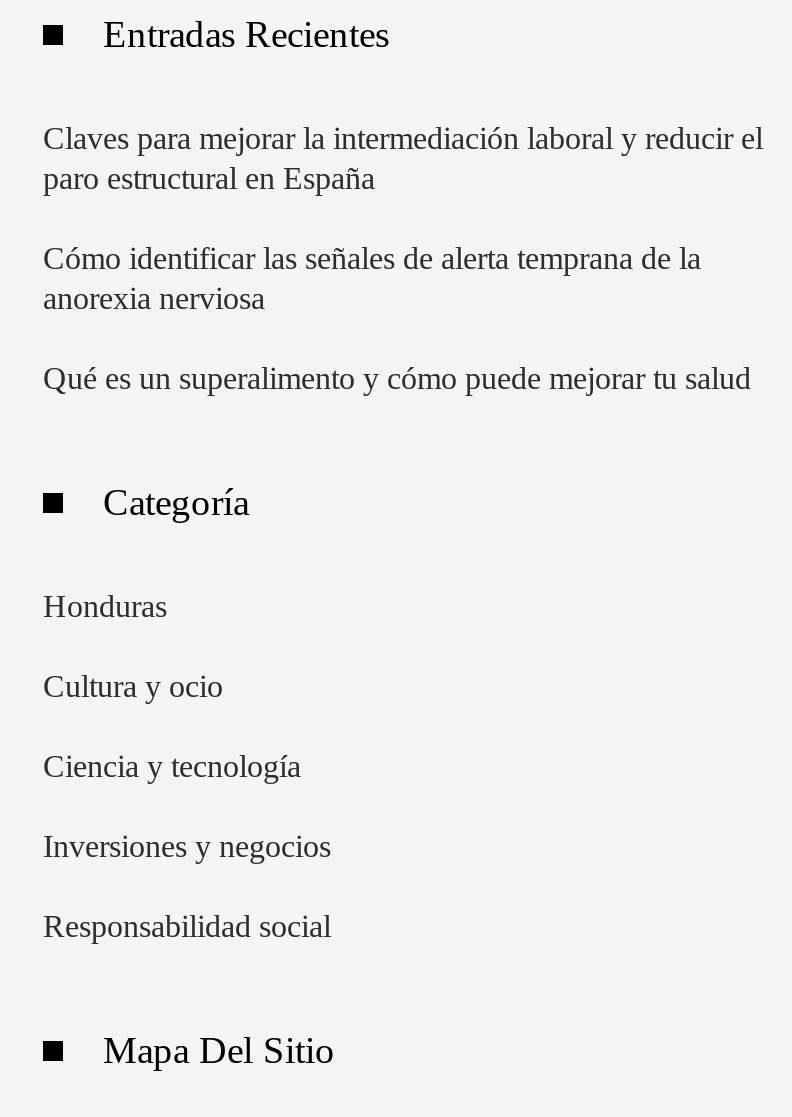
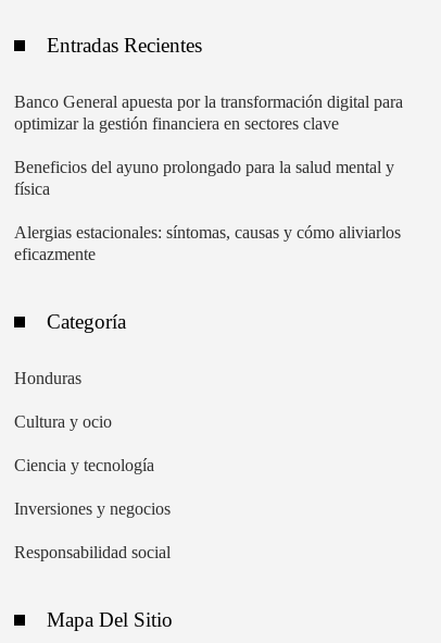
- Claves para mejorar la intermediación laboral y reducir el
- paro estructural en España
+ Banco General apuesta por la transformación digital para
+ optimizar la gestión financiera en sectores clave

- Cómo identificar las señales de alerta temprana de la
- anorexia nerviosa
+ Beneficios del ayuno prolongado para la salud mental y
+ física

- Qué es un superalimento y cómo puede mejorar tu salud
+ Alergias estacionales: síntomas, causas y cómo aliviarlos
+ eficazmente
